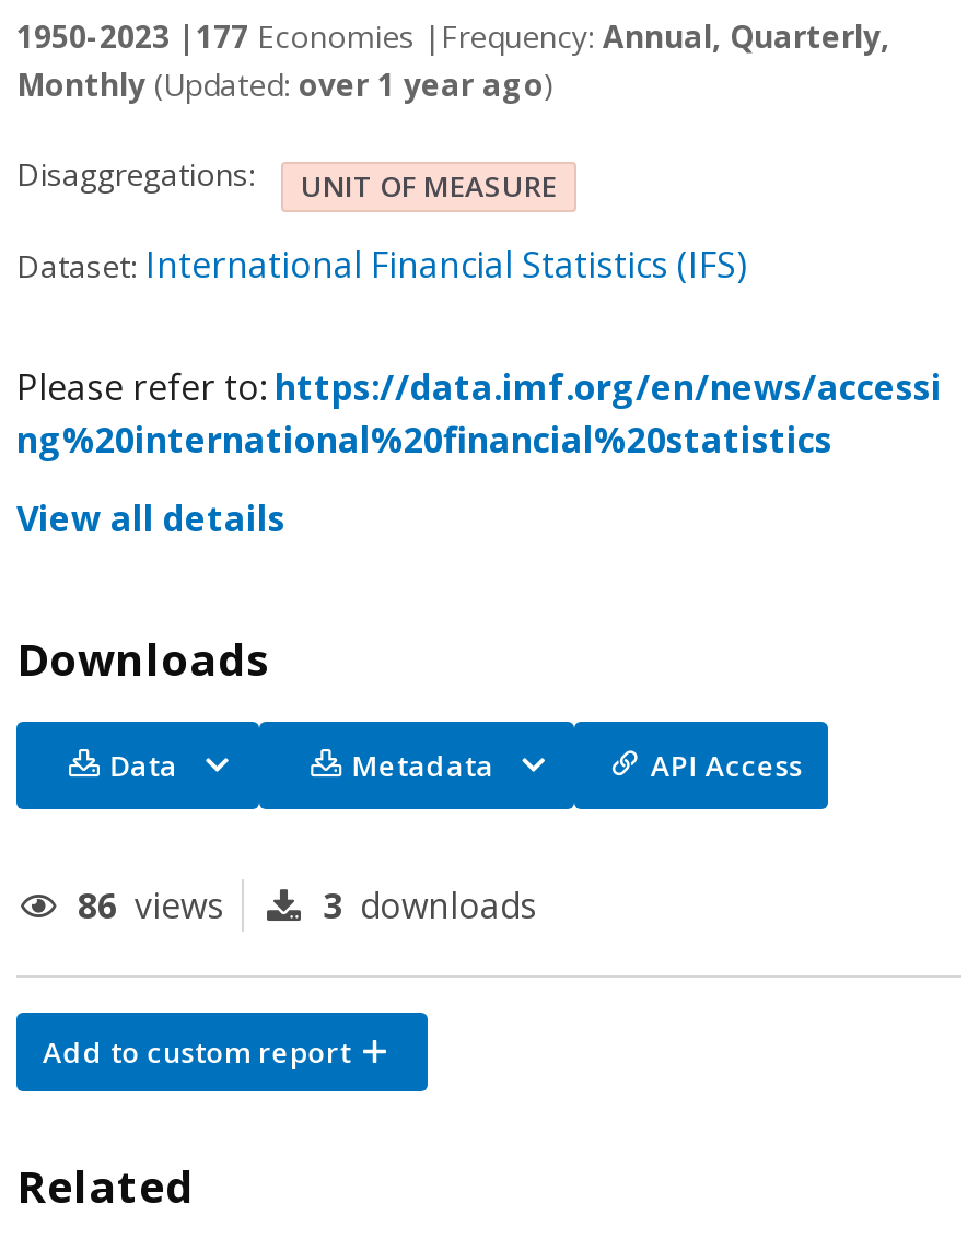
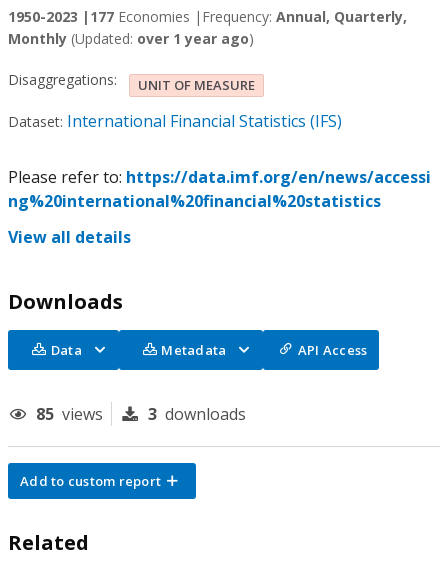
- 86 views
+ 85 views
